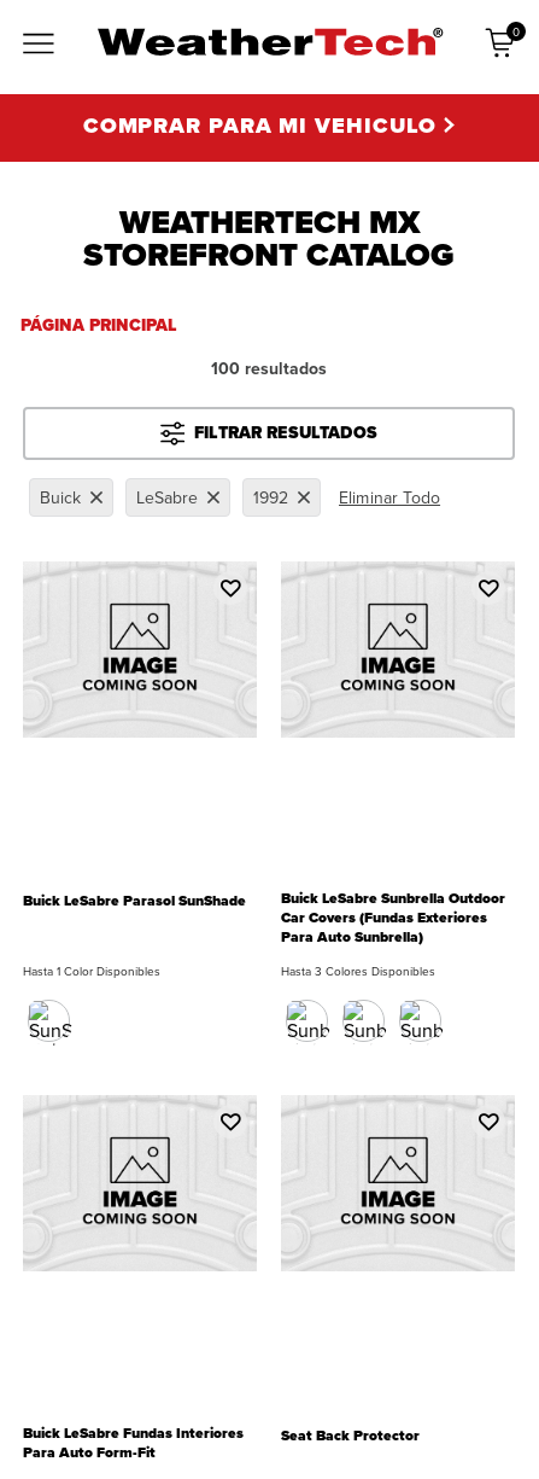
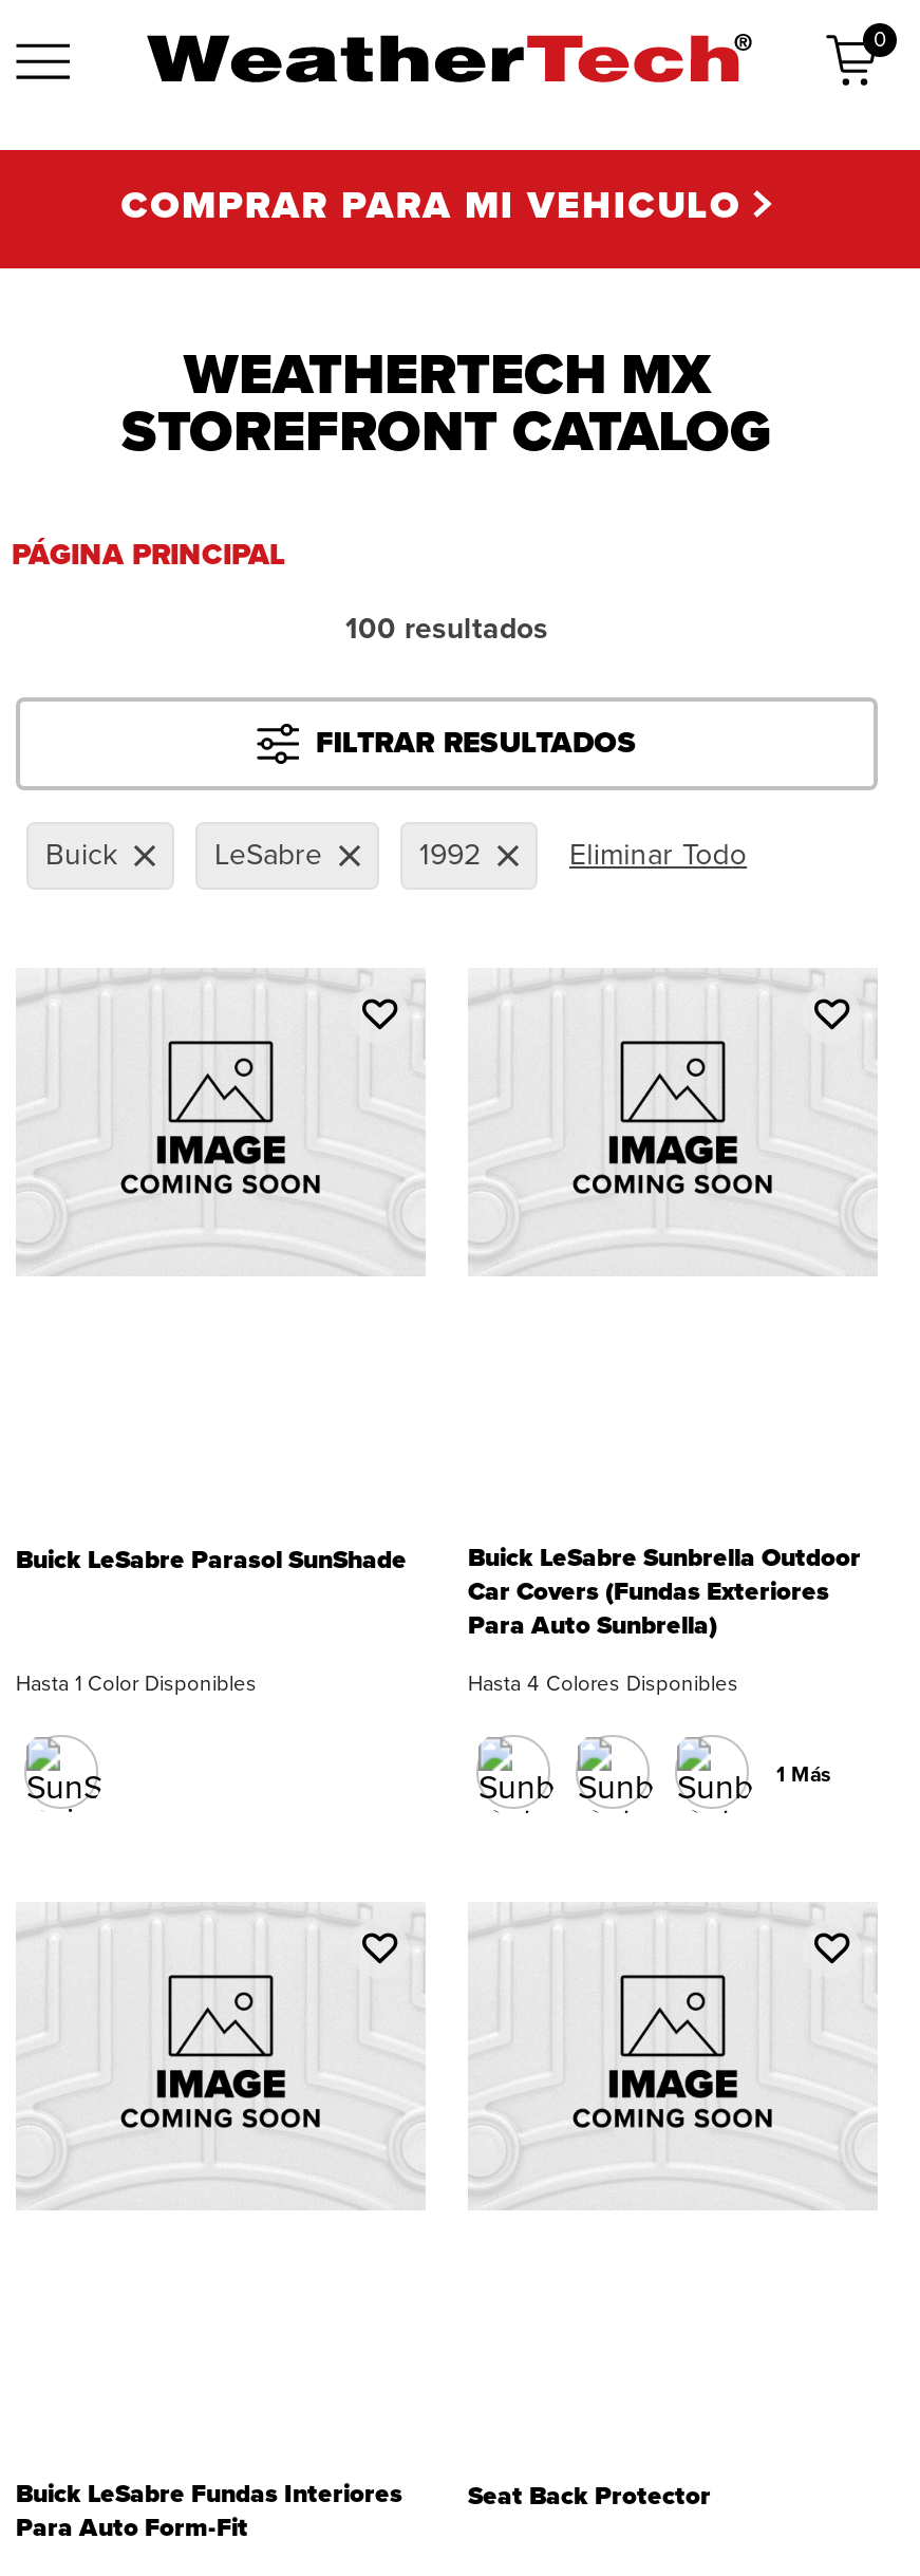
- Hasta 3 Colores Disponibles
+ Hasta 4 Colores Disponibles
+ 1 Más
